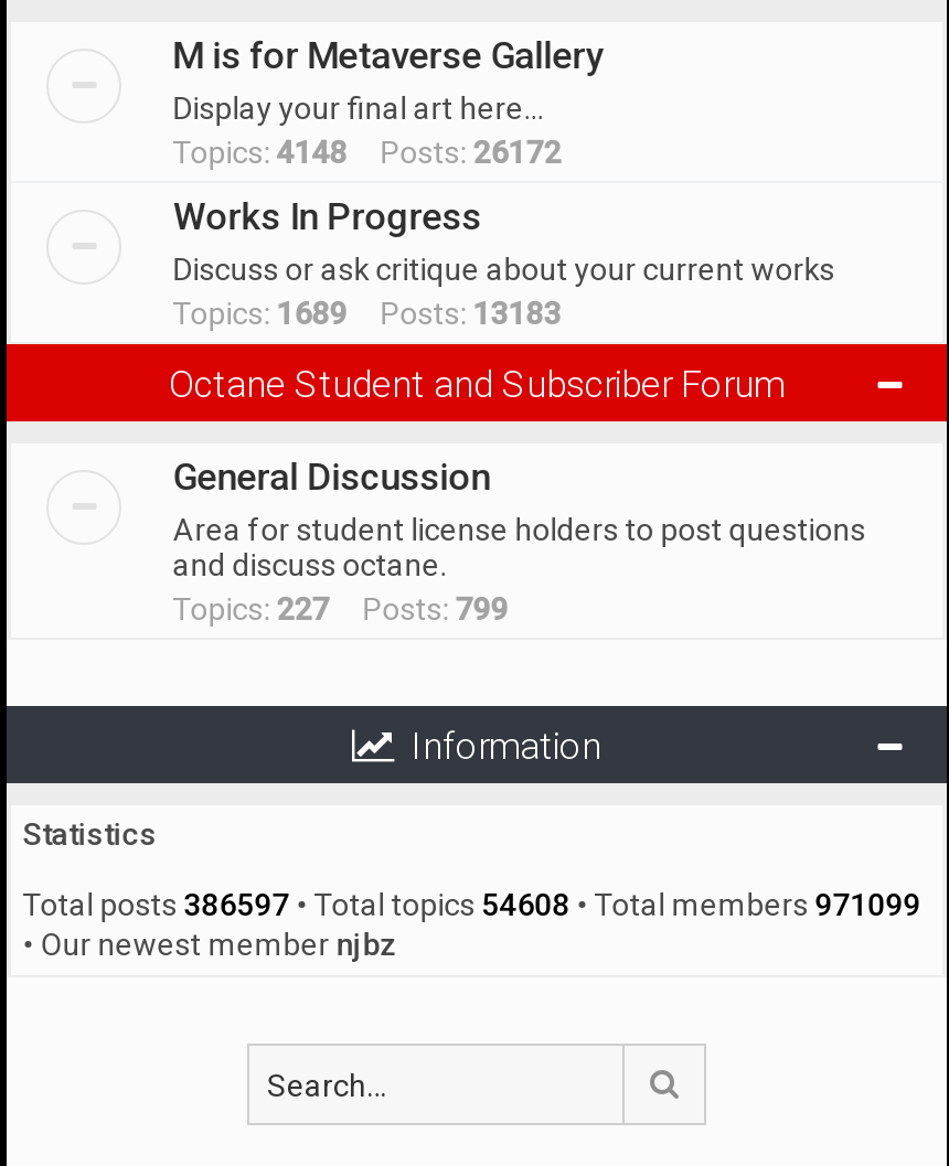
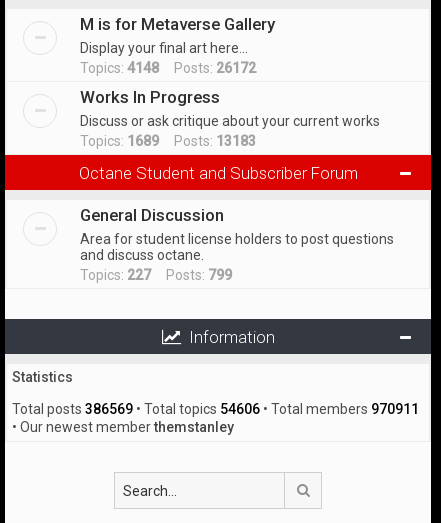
- Total posts 386597 • Total topics 54608 • Total members 971099
+ Total posts 386569 • Total topics 54606 • Total members 970911

- • Our newest member njbz
+ • Our newest member themstanley
